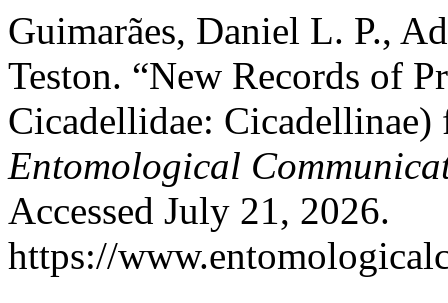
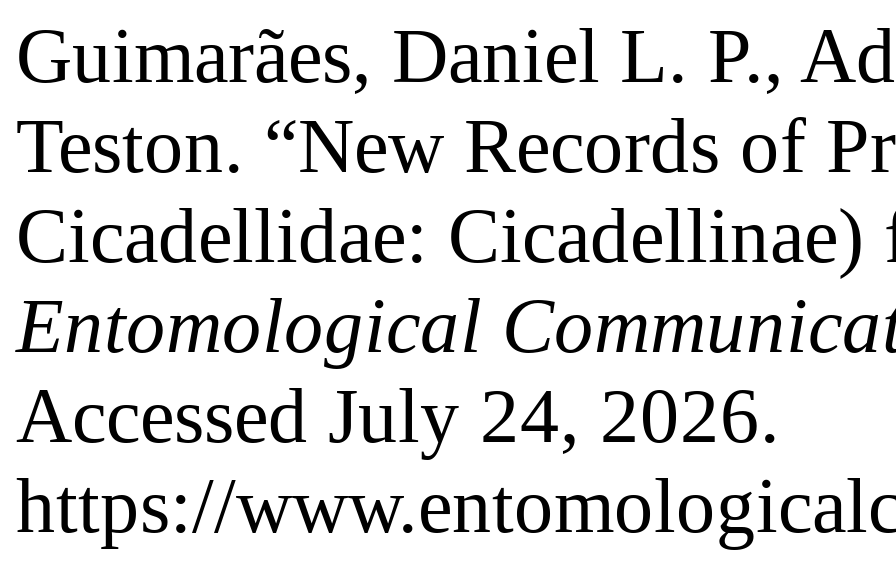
- Accessed July 21, 2026.
+ Accessed July 24, 2026.
